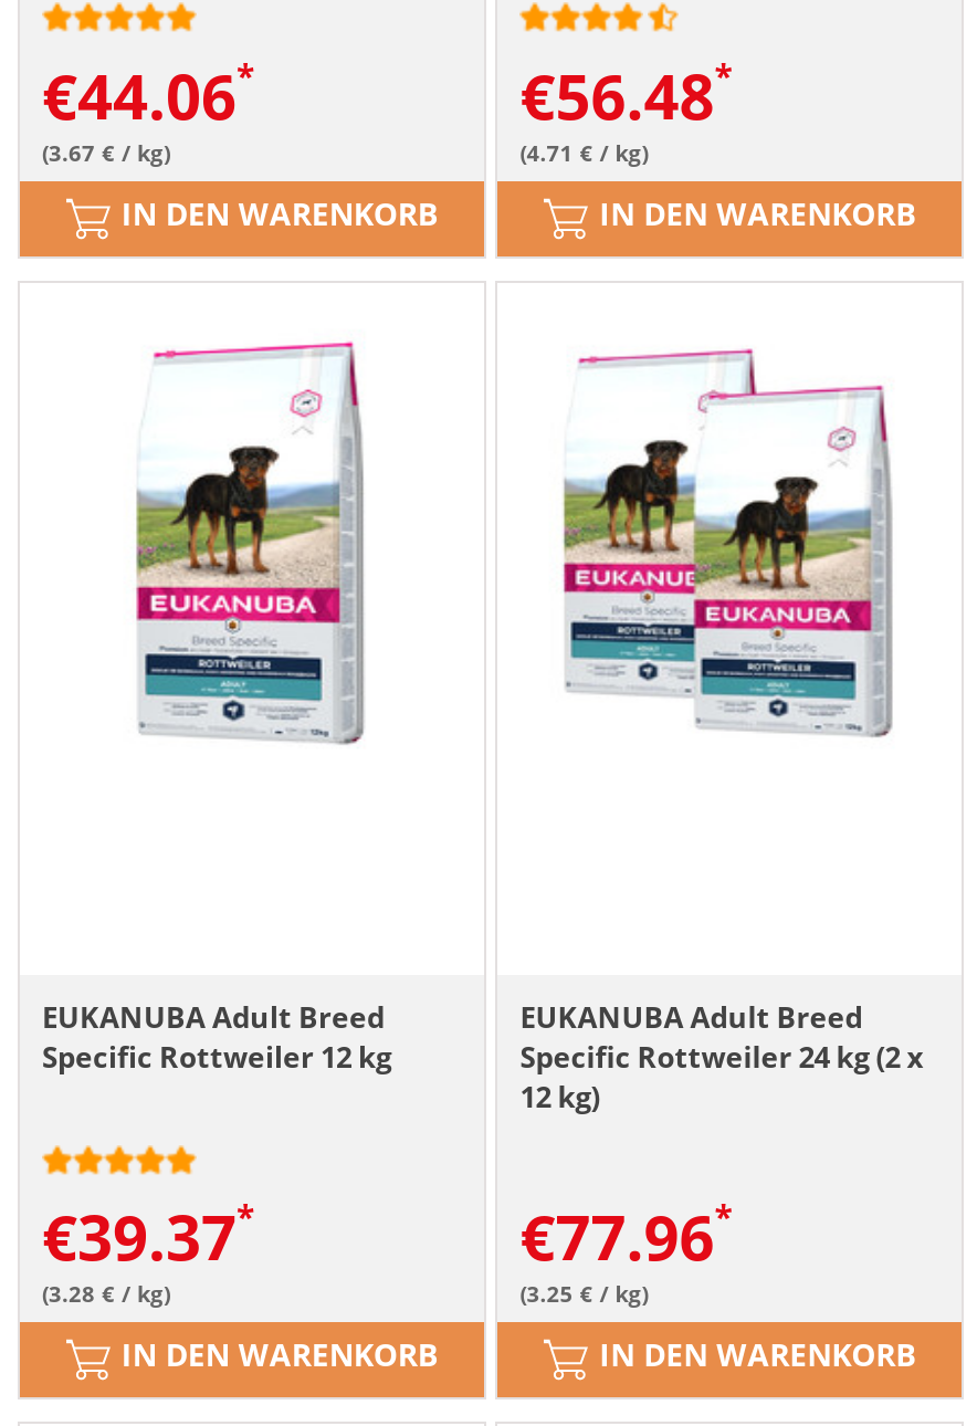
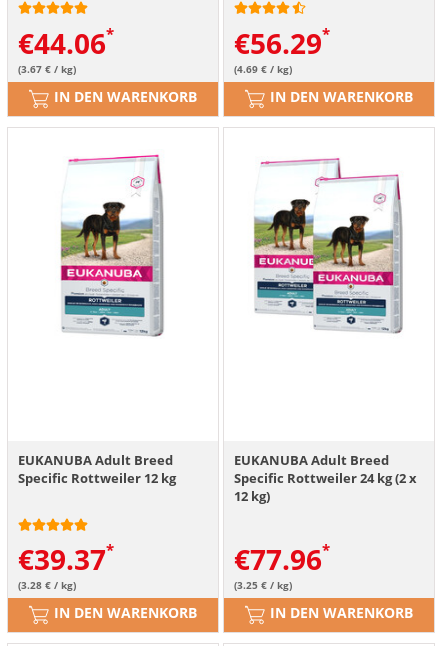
- €56.48
+ €56.29

- (4.71 € / kg)
+ (4.69 € / kg)
